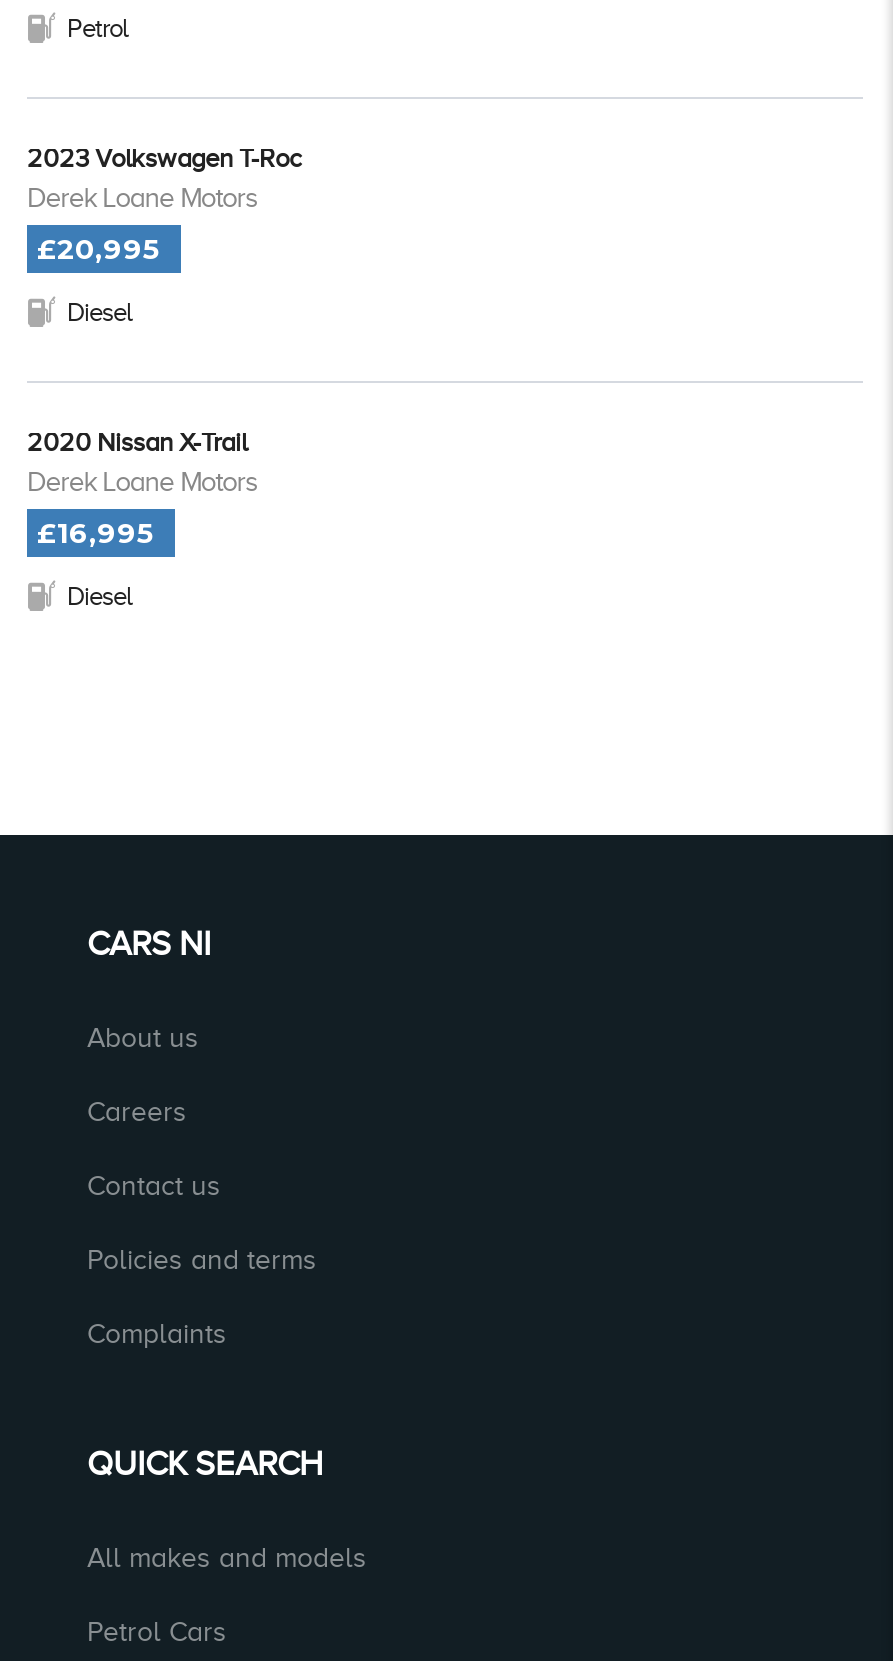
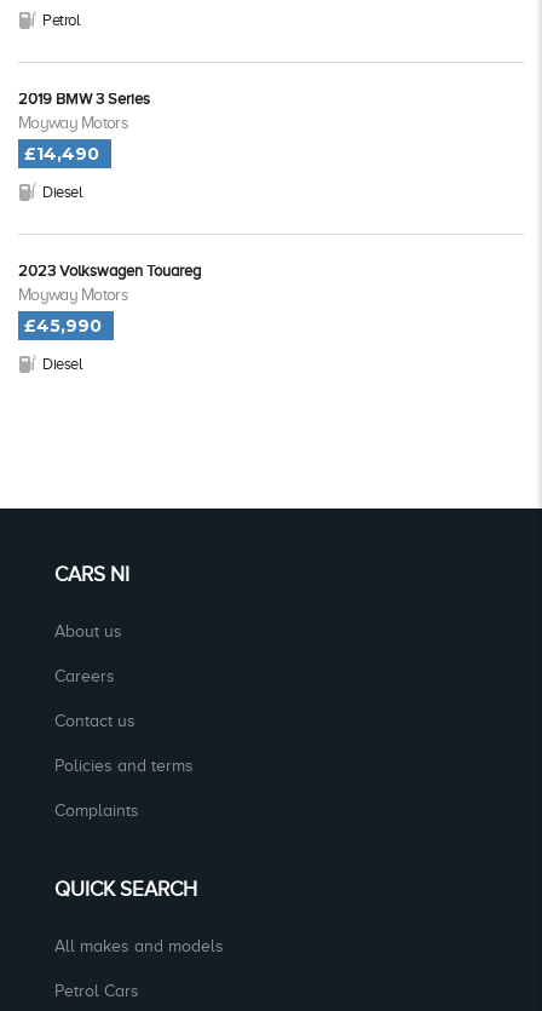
- 2023 Volkswagen T-Roc
- Derek Loane Motors
+ 2019 BMW 3 Series
+ Moyway Motors

- £20,995
+ £14,490

- 2020 Nissan X-Trail
- Derek Loane Motors
+ 2023 Volkswagen Touareg
+ Moyway Motors

- £16,995
+ £45,990
